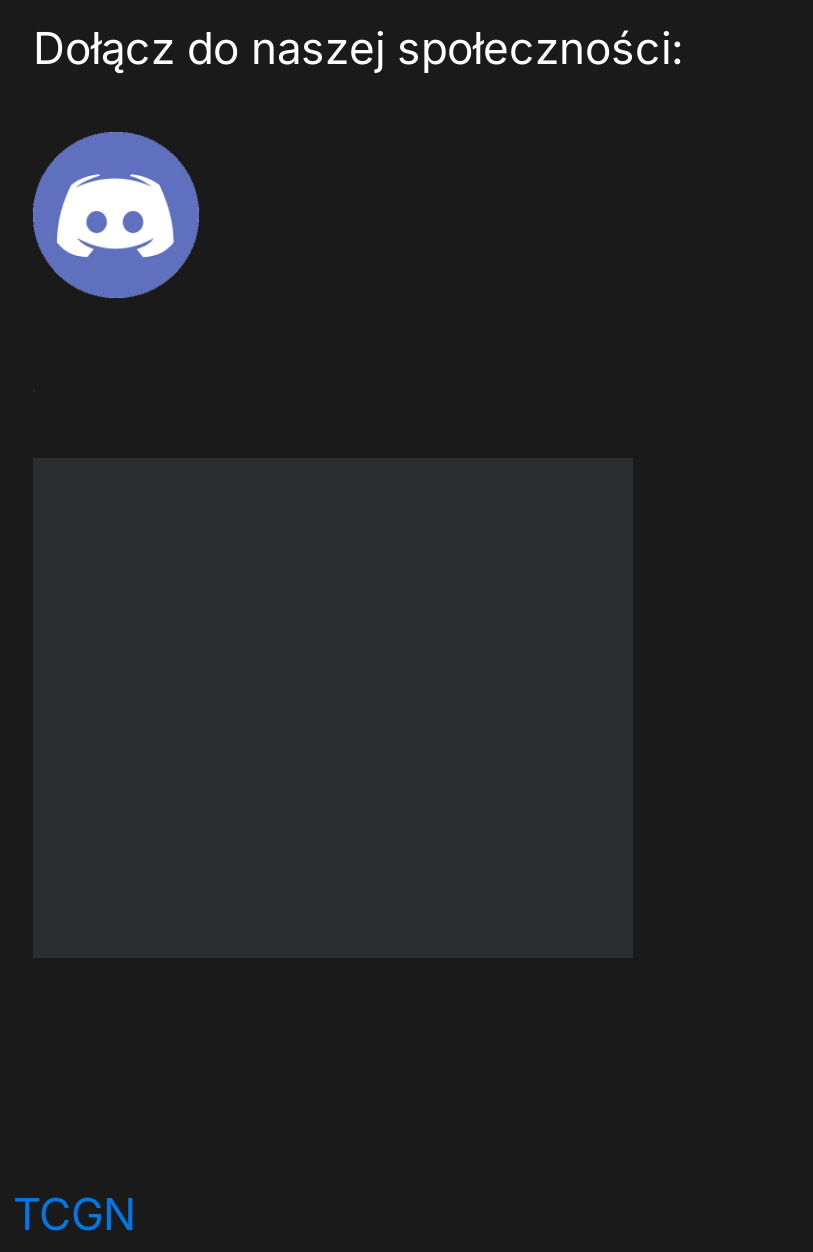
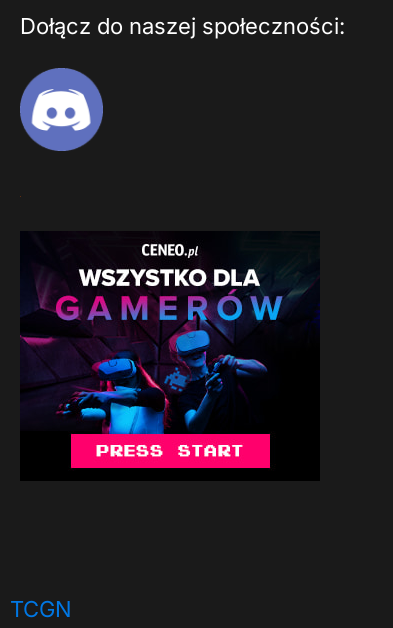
+ [image]
